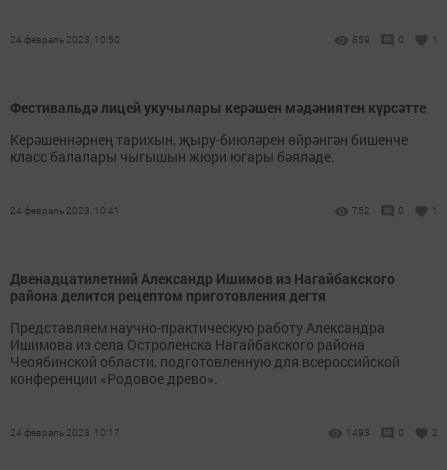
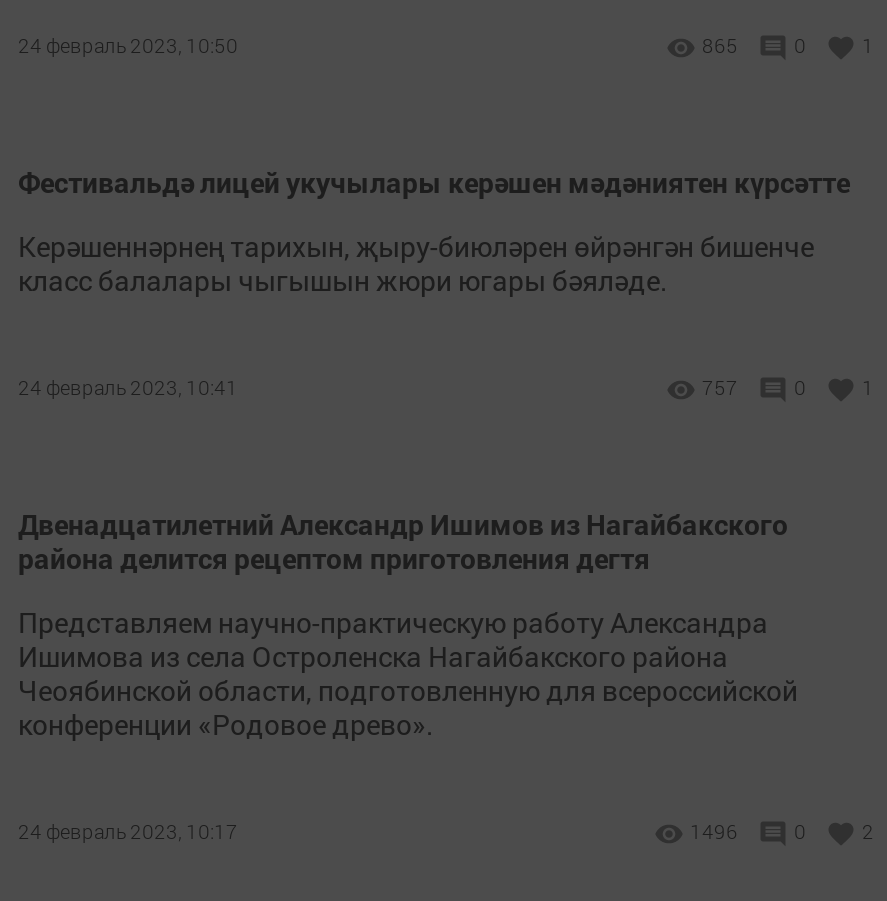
- 859
+ 865

- 752
+ 757

- 1493
+ 1496
